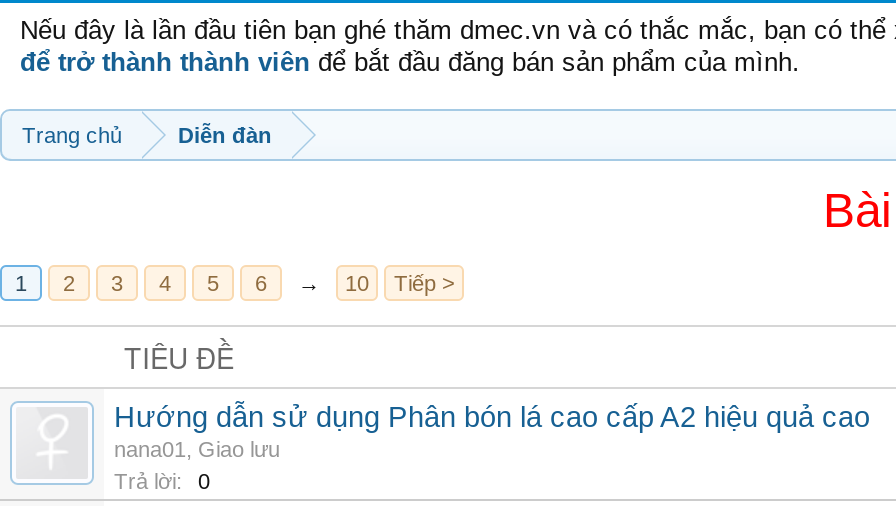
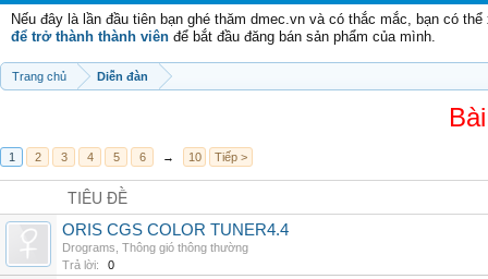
- Hướng dẫn sử dụng Phân bón lá cao cấp A2 hiệu quả cao
- nana01, Giao lưu
+ ORIS CGS COLOR TUNER4.4
+ Drograms, Thông gió thông thường
